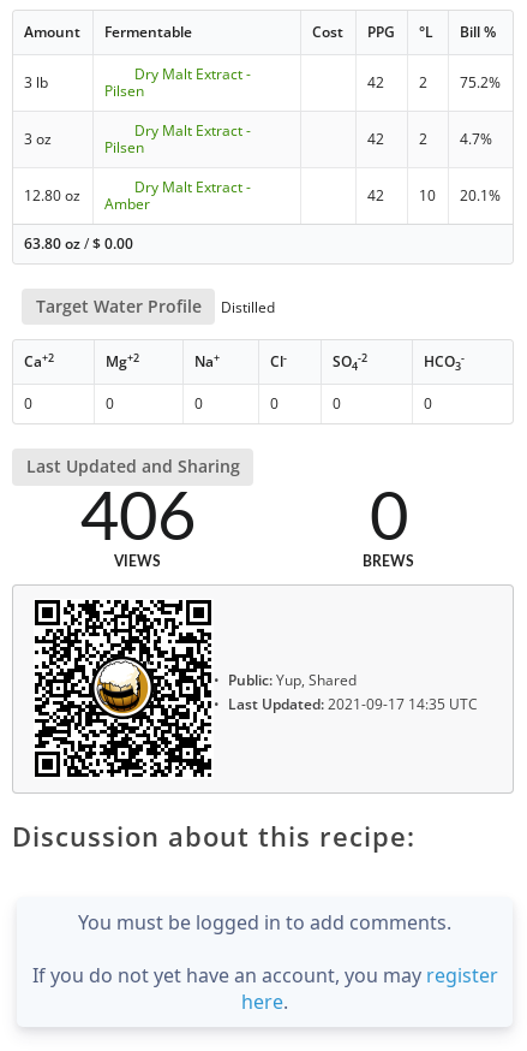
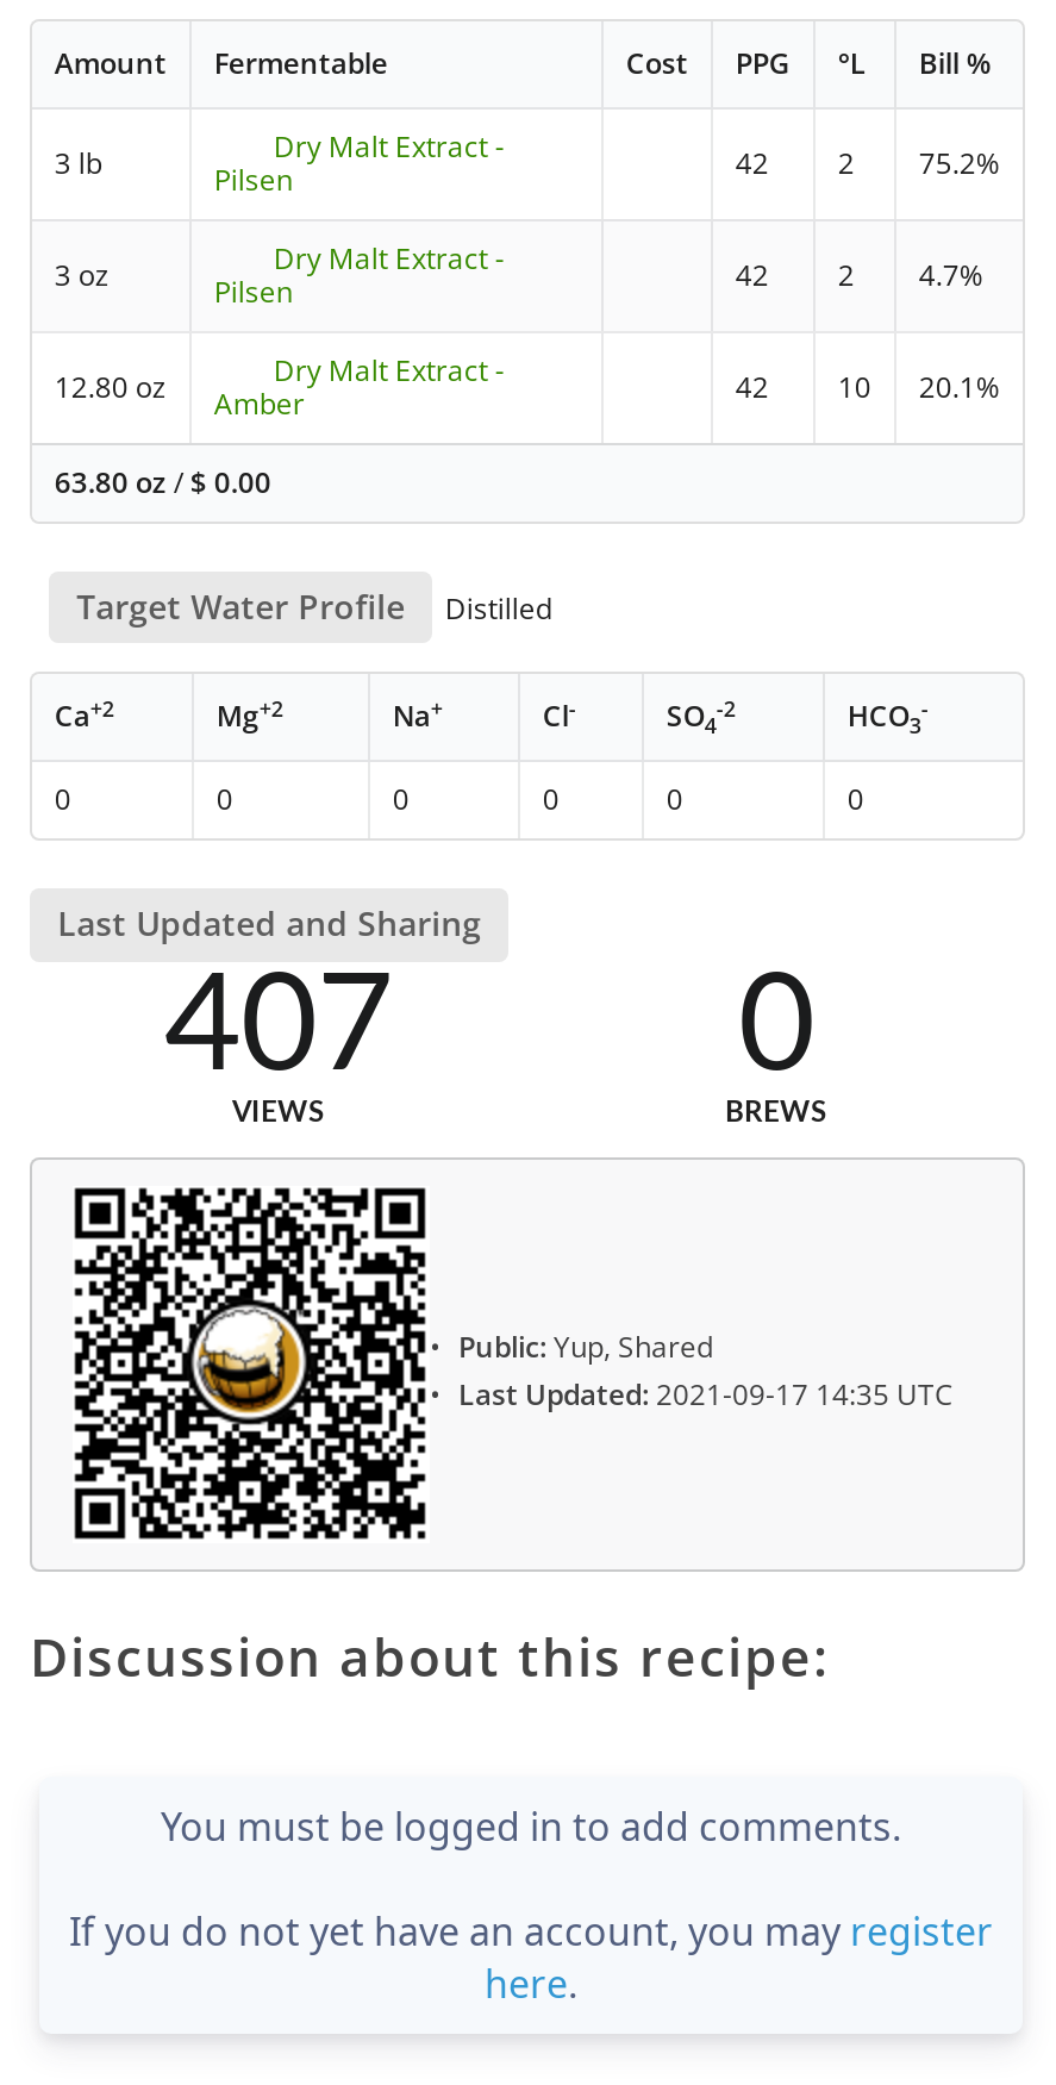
- 406
+ 407
